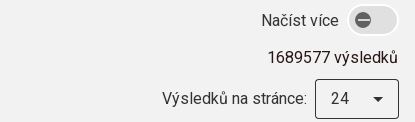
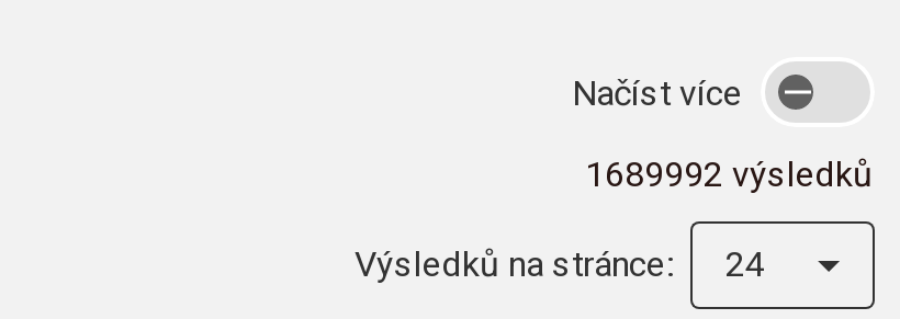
- 1689577 výsledků
+ 1689992 výsledků
